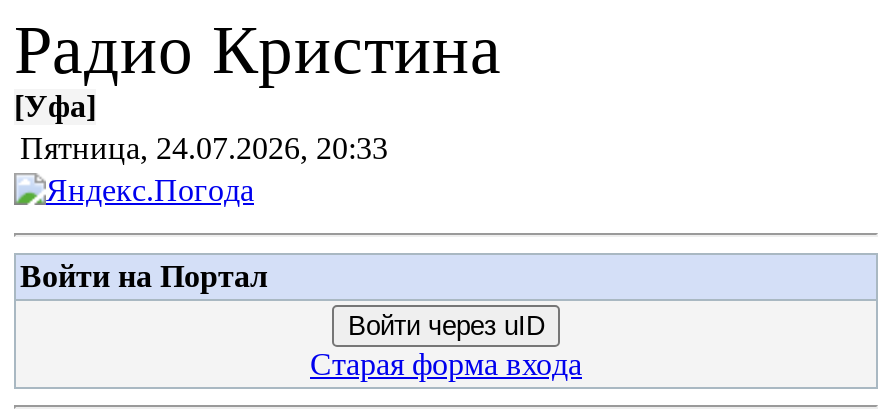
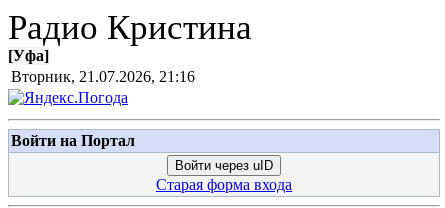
- Пятница, 24.07.2026, 20:33
+ Вторник, 21.07.2026, 21:16
